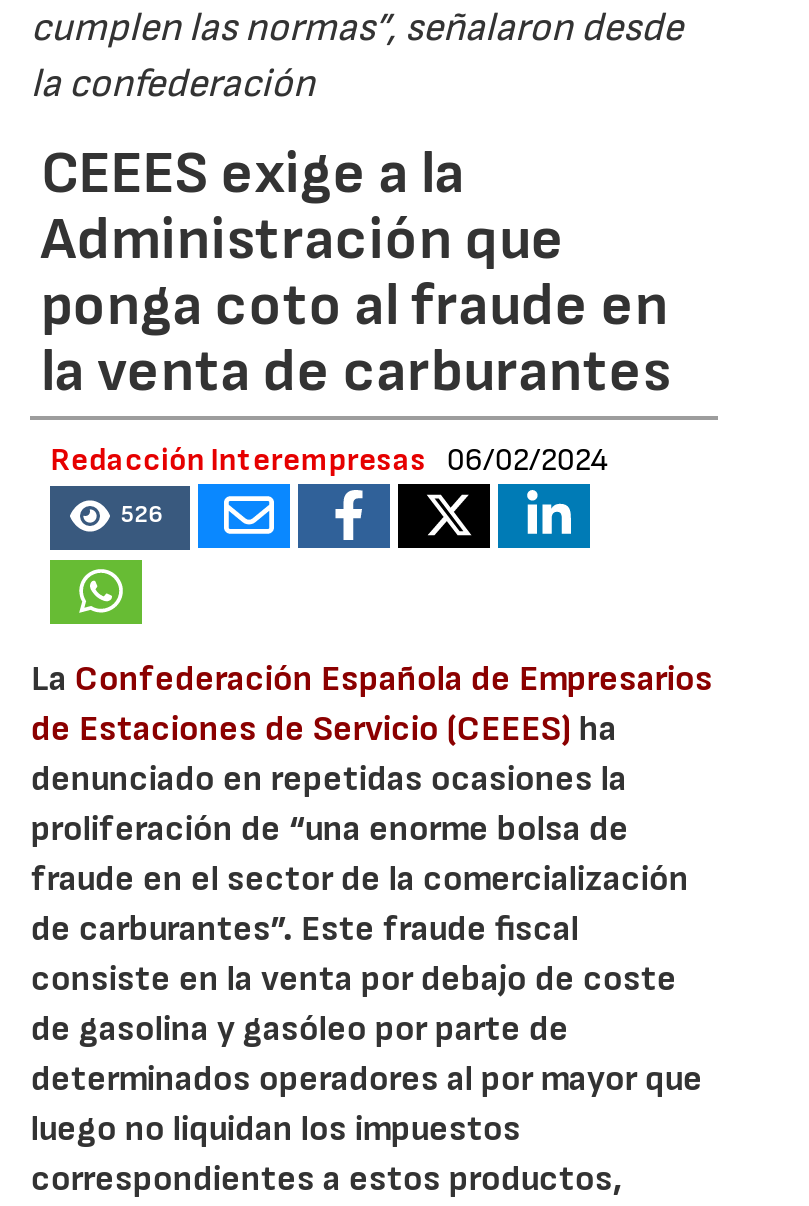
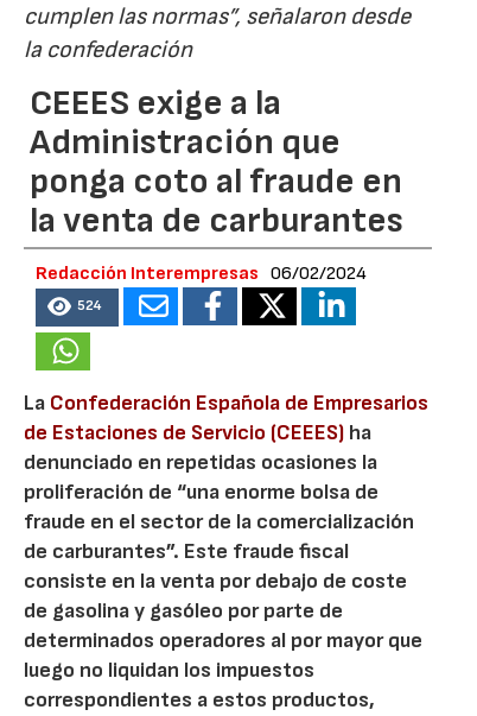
- 526
+ 524
